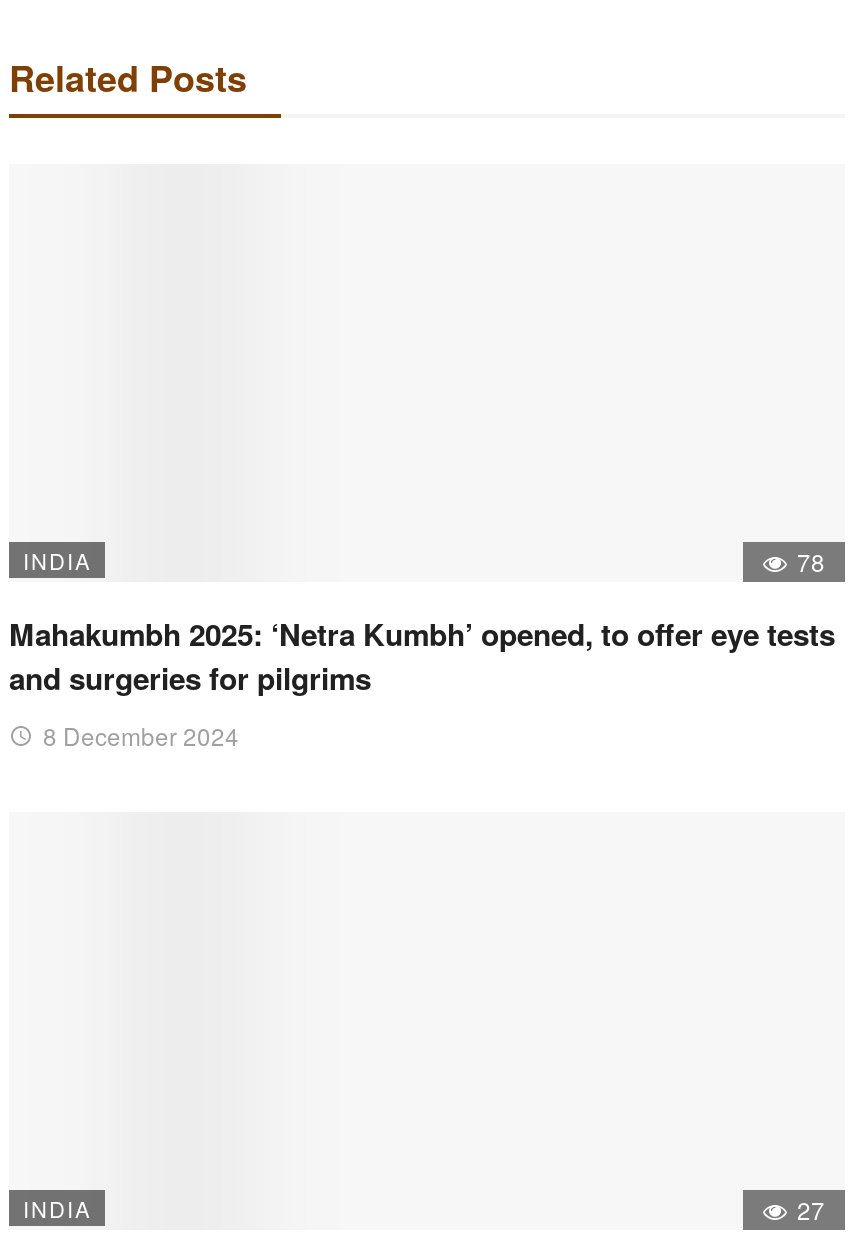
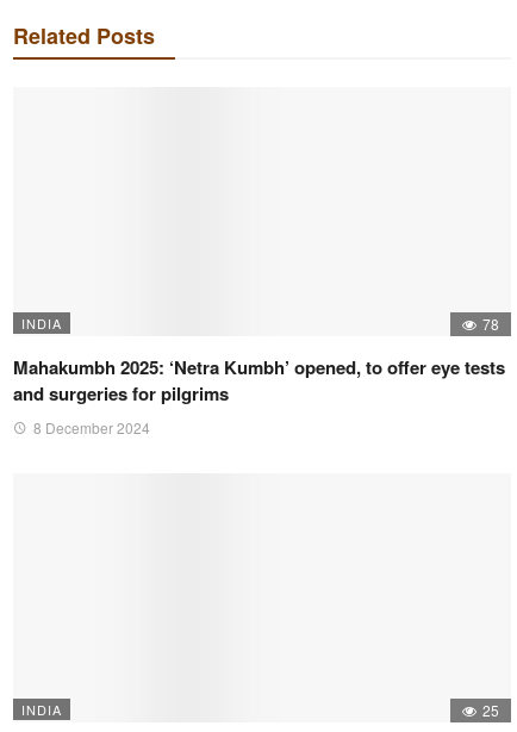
- 27
+ 25
